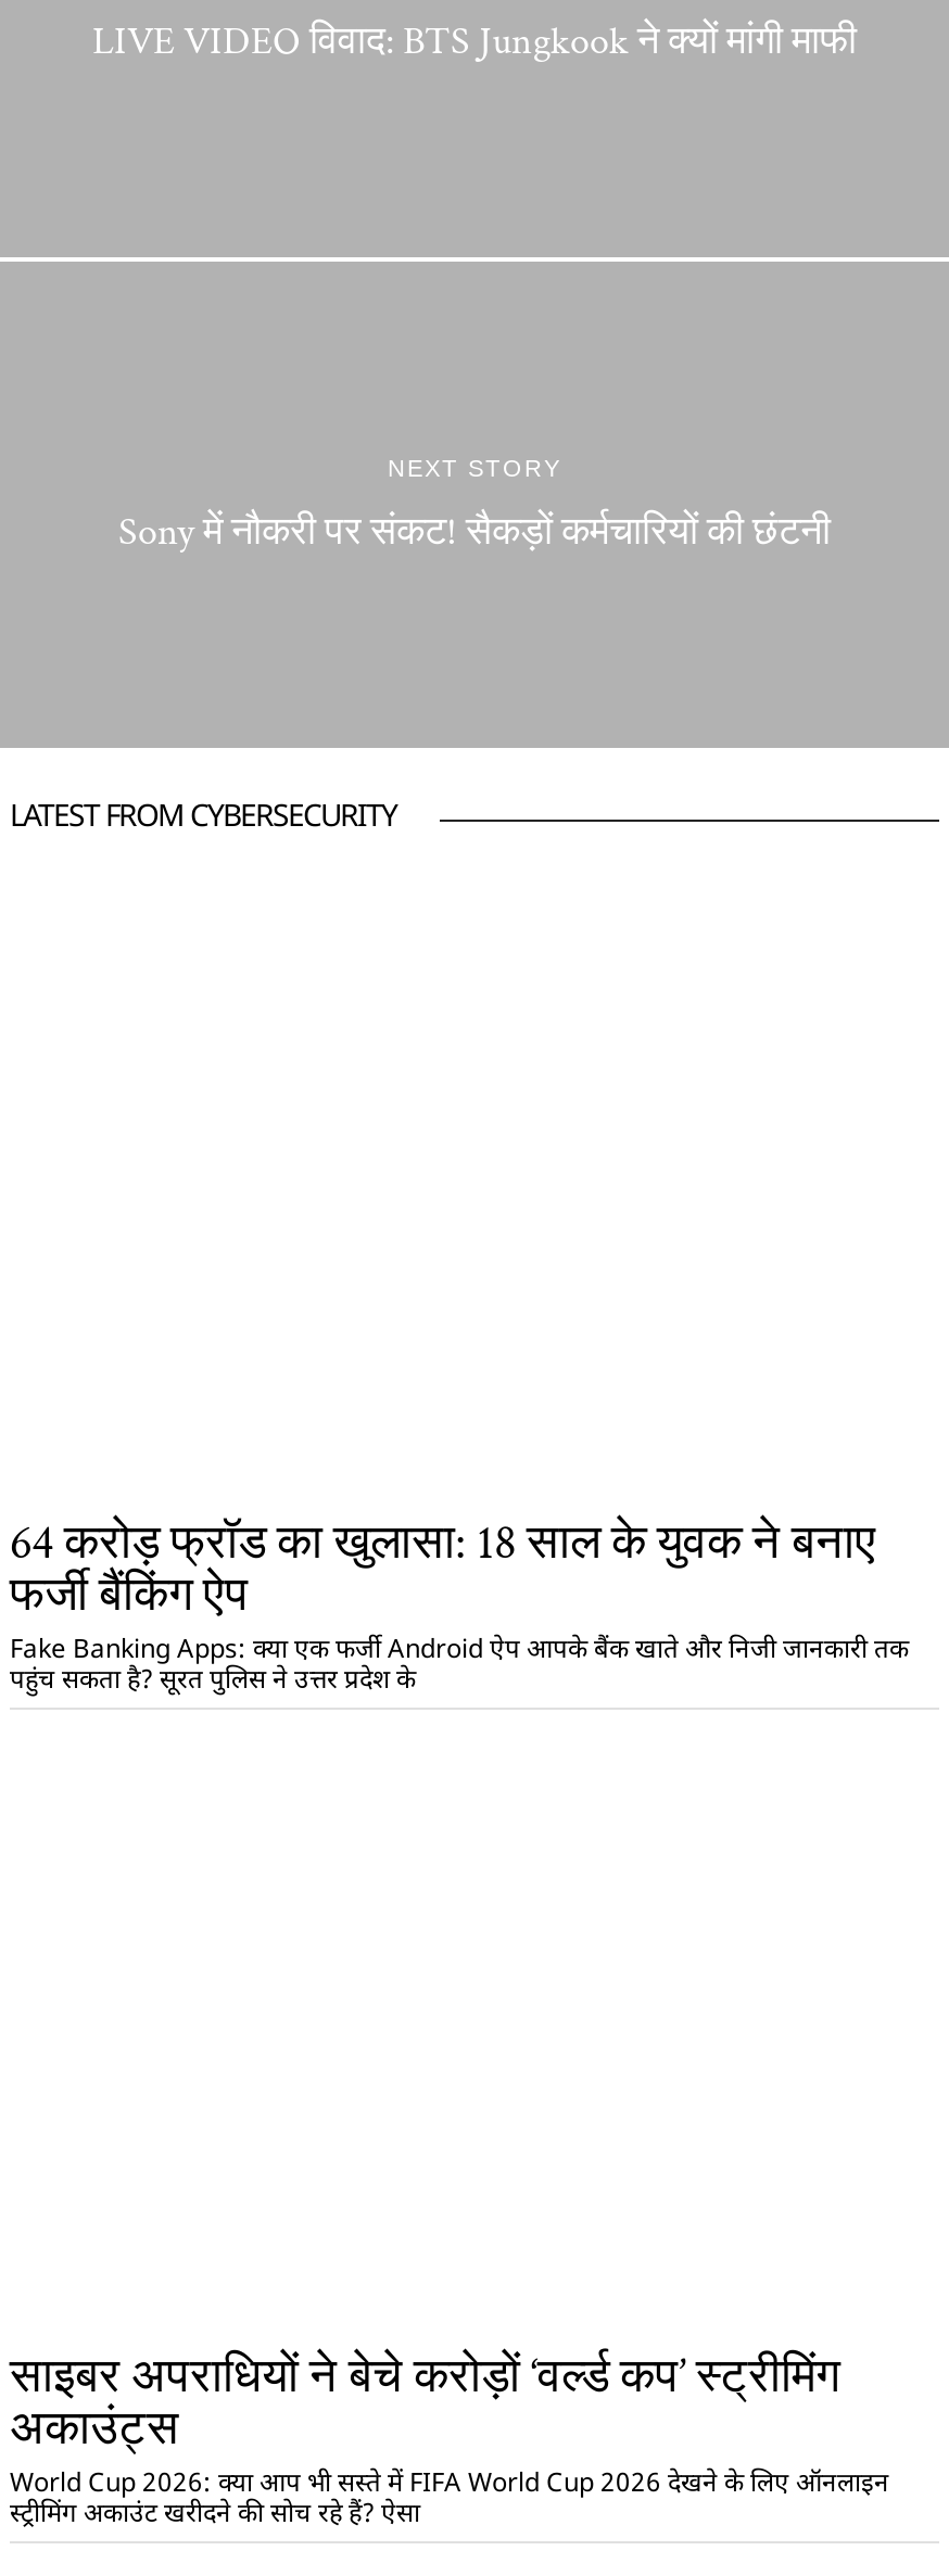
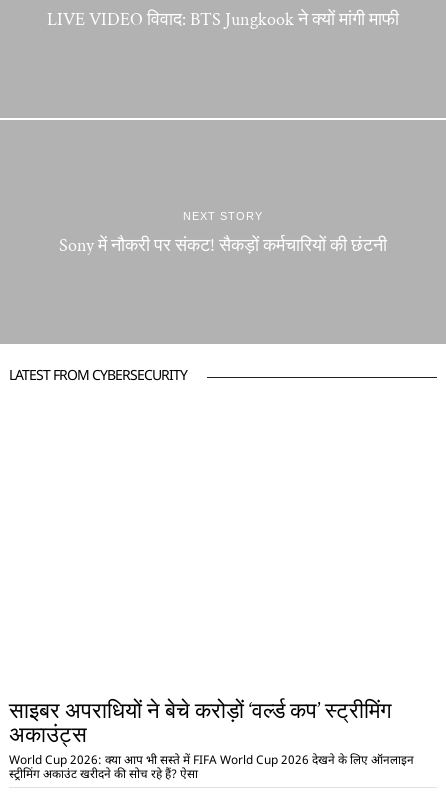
- 64 करोड़ फ्रॉड का खुलासा: 18 साल के युवक ने बनाए
- फर्जी बैंकिंग ऐप
- Fake Banking Apps: क्या एक फर्जी Android ऐप आपके बैंक खाते और निजी जानकारी तक
- पहुंच सकता है? सूरत पुलिस ने उत्तर प्रदेश के
